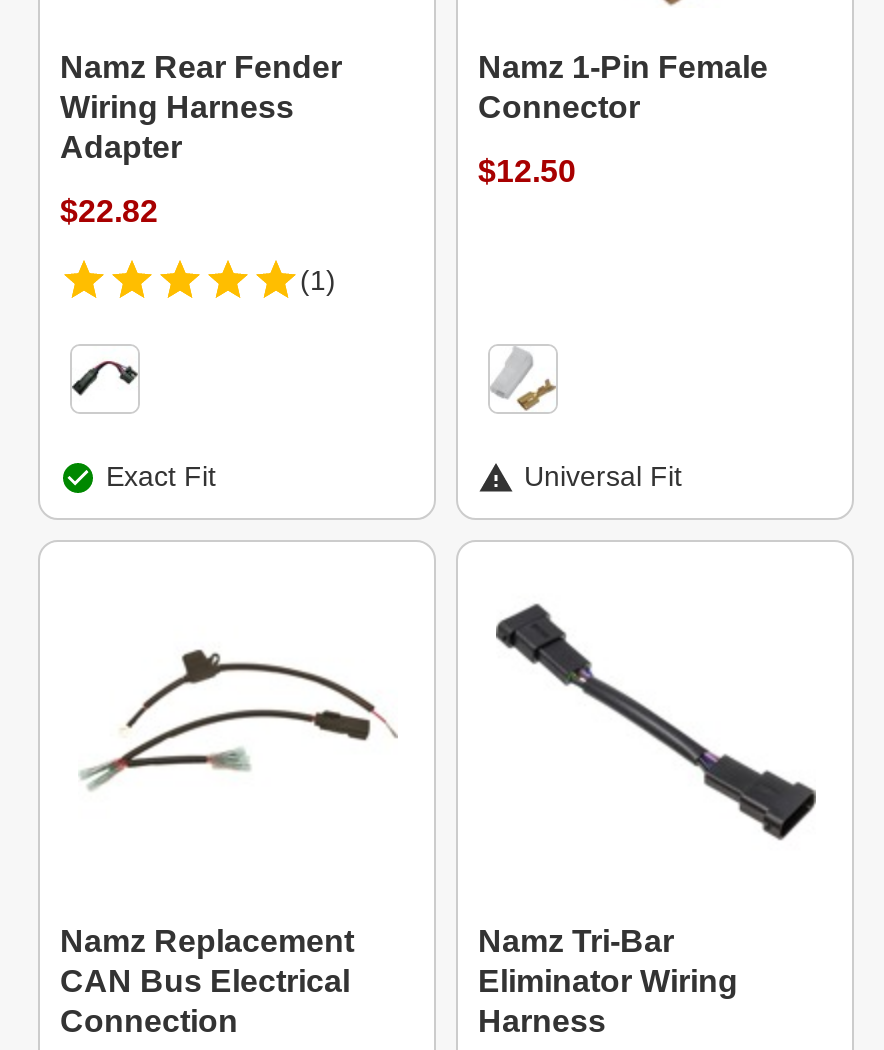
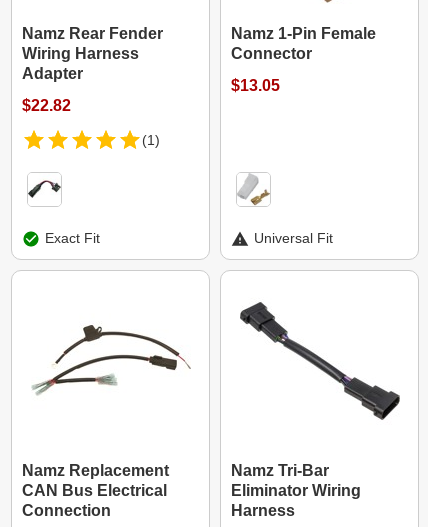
- $12.50
+ $13.05
